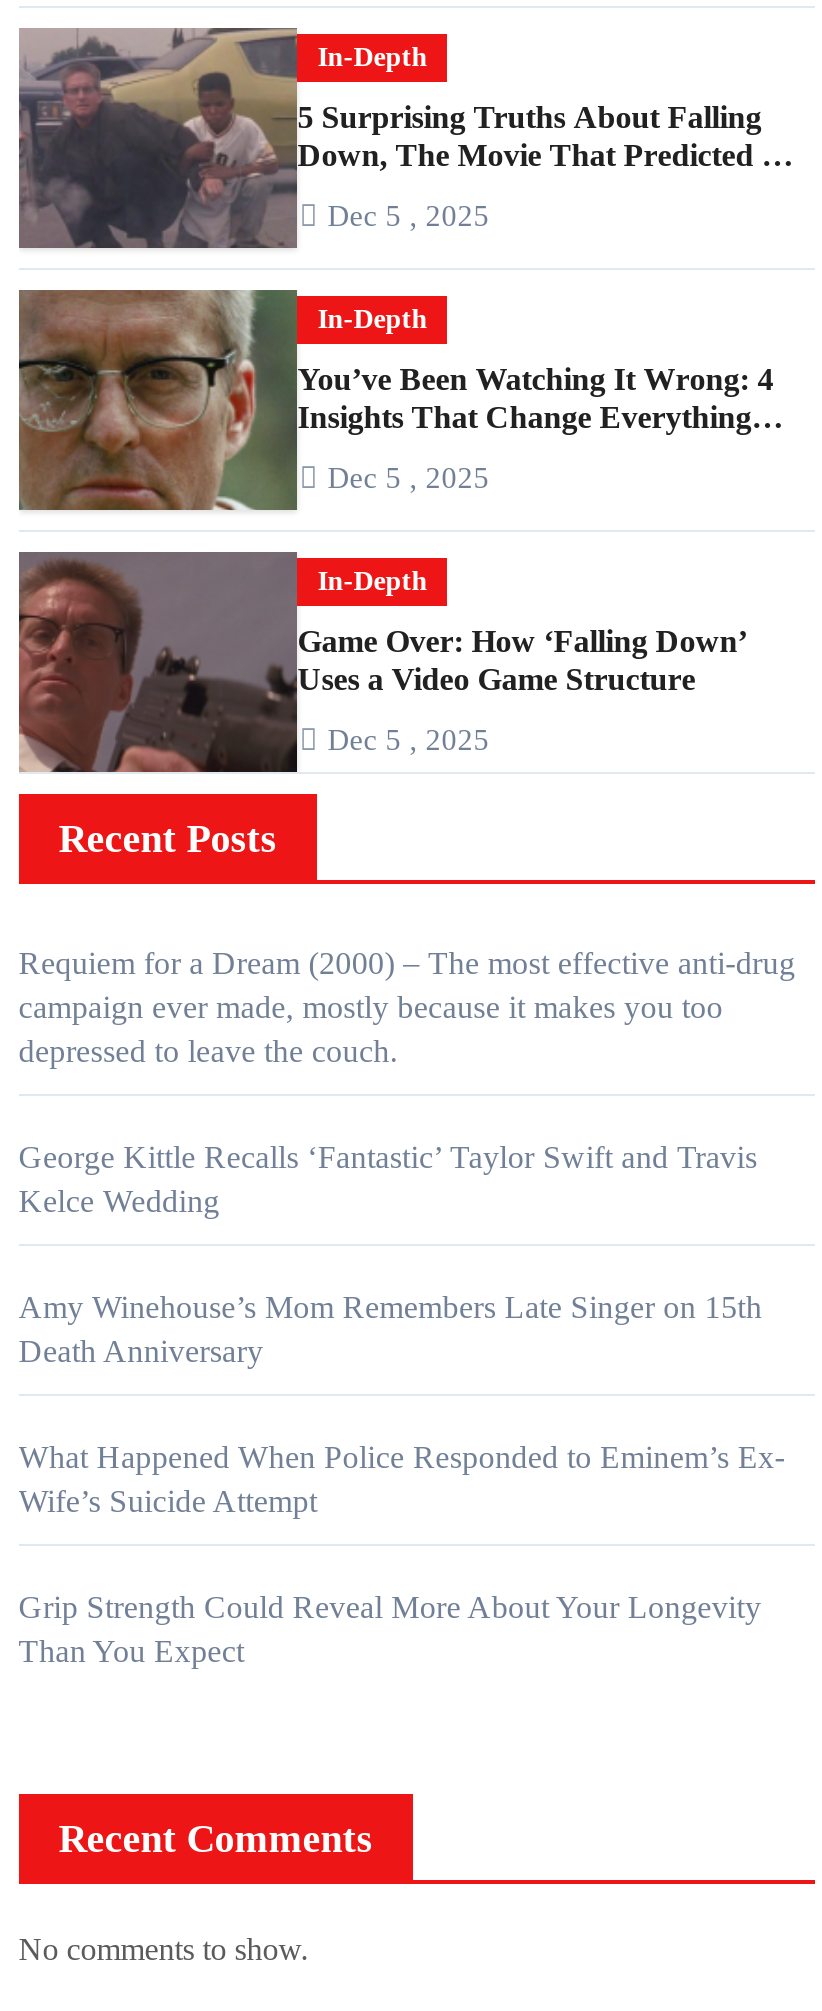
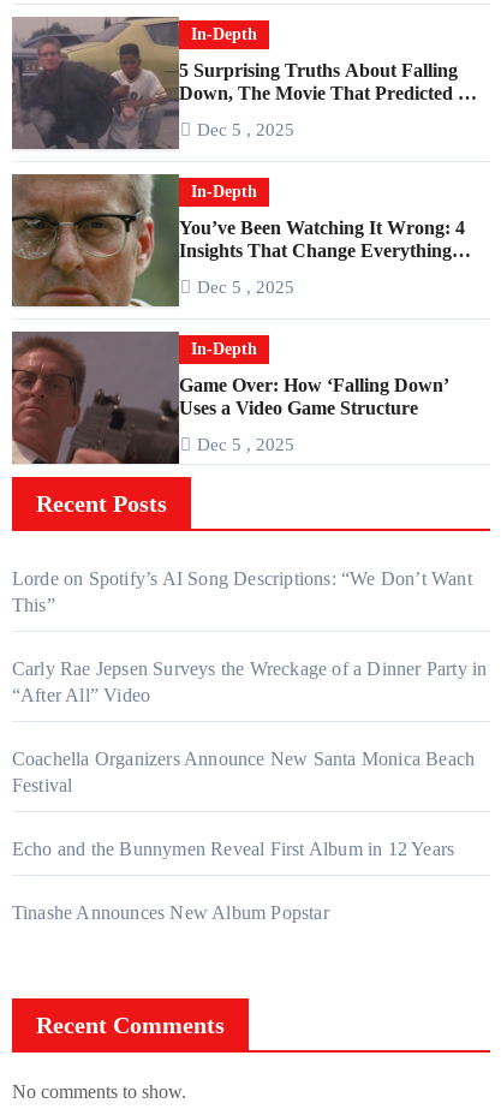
- Requiem for a Dream (2000) – The most effective anti-drug
- campaign ever made, mostly because it makes you too
- depressed to leave the couch.
+ Lorde on Spotify’s AI Song Descriptions: “We Don’t Want
+ This”

- George Kittle Recalls ‘Fantastic’ Taylor Swift and Travis
- Kelce Wedding
+ Carly Rae Jepsen Surveys the Wreckage of a Dinner Party in
+ “After All” Video

- Amy Winehouse’s Mom Remembers Late Singer on 15th
- Death Anniversary
+ Coachella Organizers Announce New Santa Monica Beach
+ Festival

- What Happened When Police Responded to Eminem’s Ex-
- Wife’s Suicide Attempt
+ Echo and the Bunnymen Reveal First Album in 12 Years

- Grip Strength Could Reveal More About Your Longevity
- Than You Expect
+ Tinashe Announces New Album Popstar
